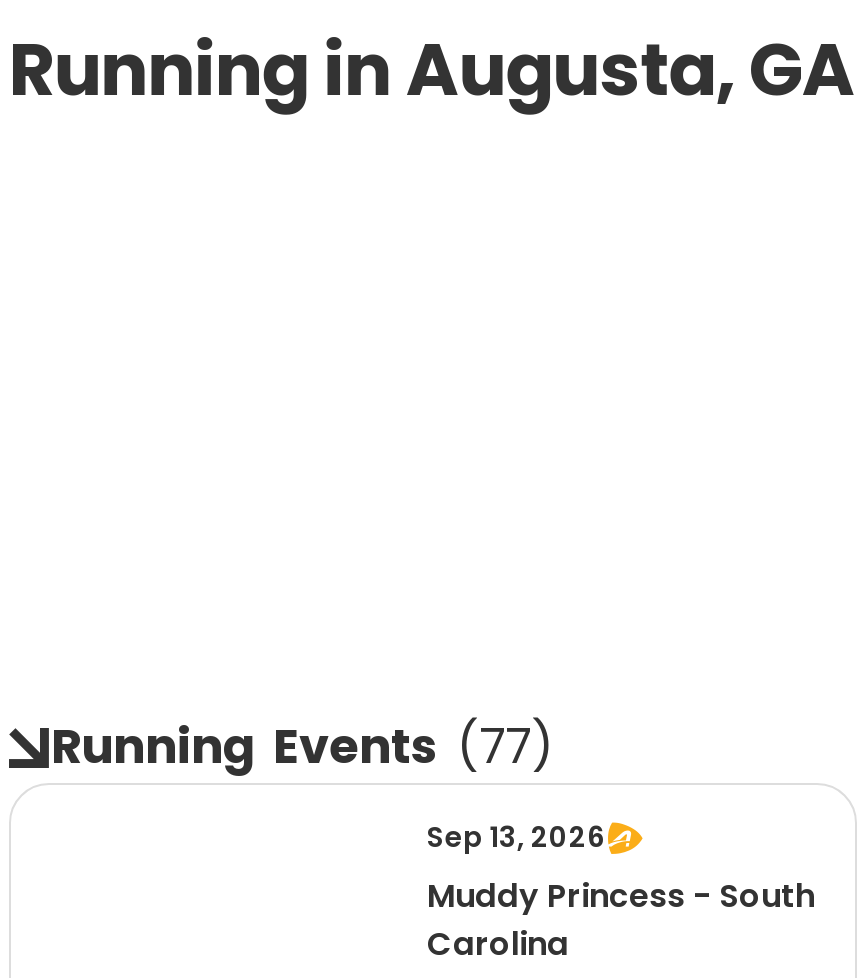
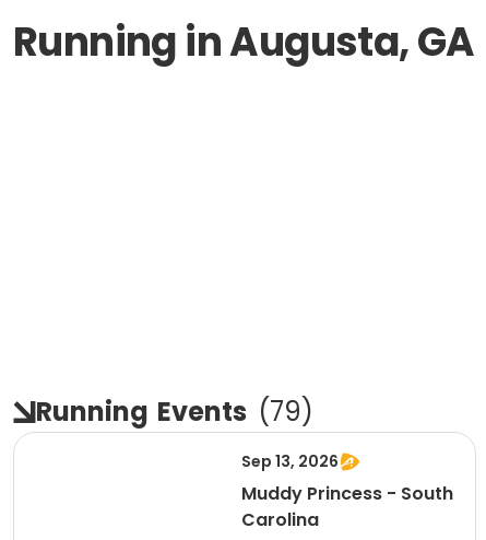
- Running Events (77)
+ Running Events (79)
